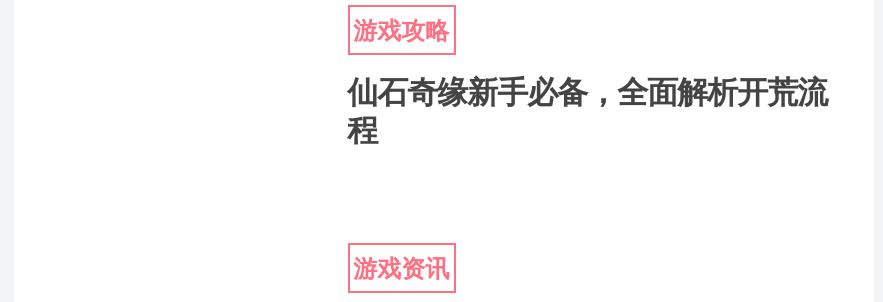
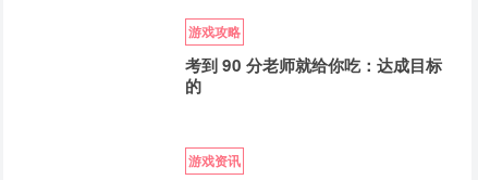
- 仙石奇缘新手必备，全面解析开荒流
- 程
+ 考到 90 分老师就给你吃：达成目标
+ 的
